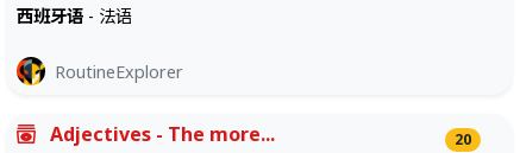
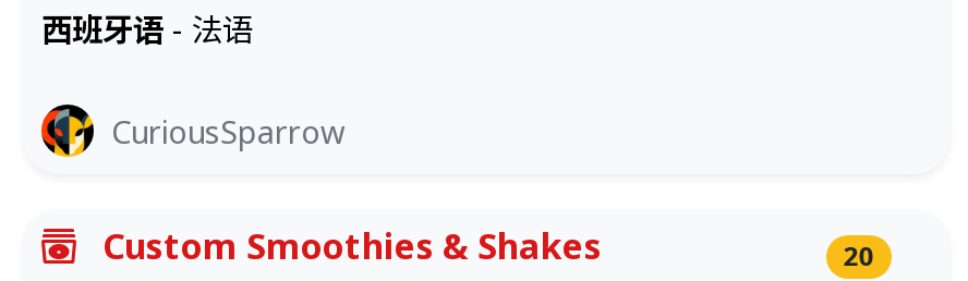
- RoutineExplorer
+ CuriousSparrow

- Adjectives - The more...
+ Custom Smoothies & Shakes
